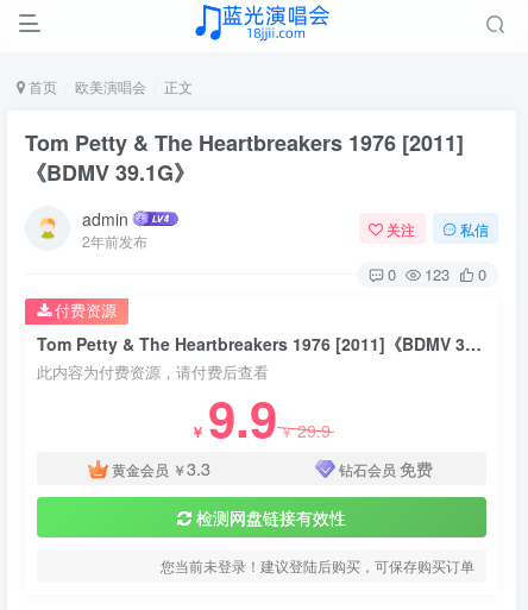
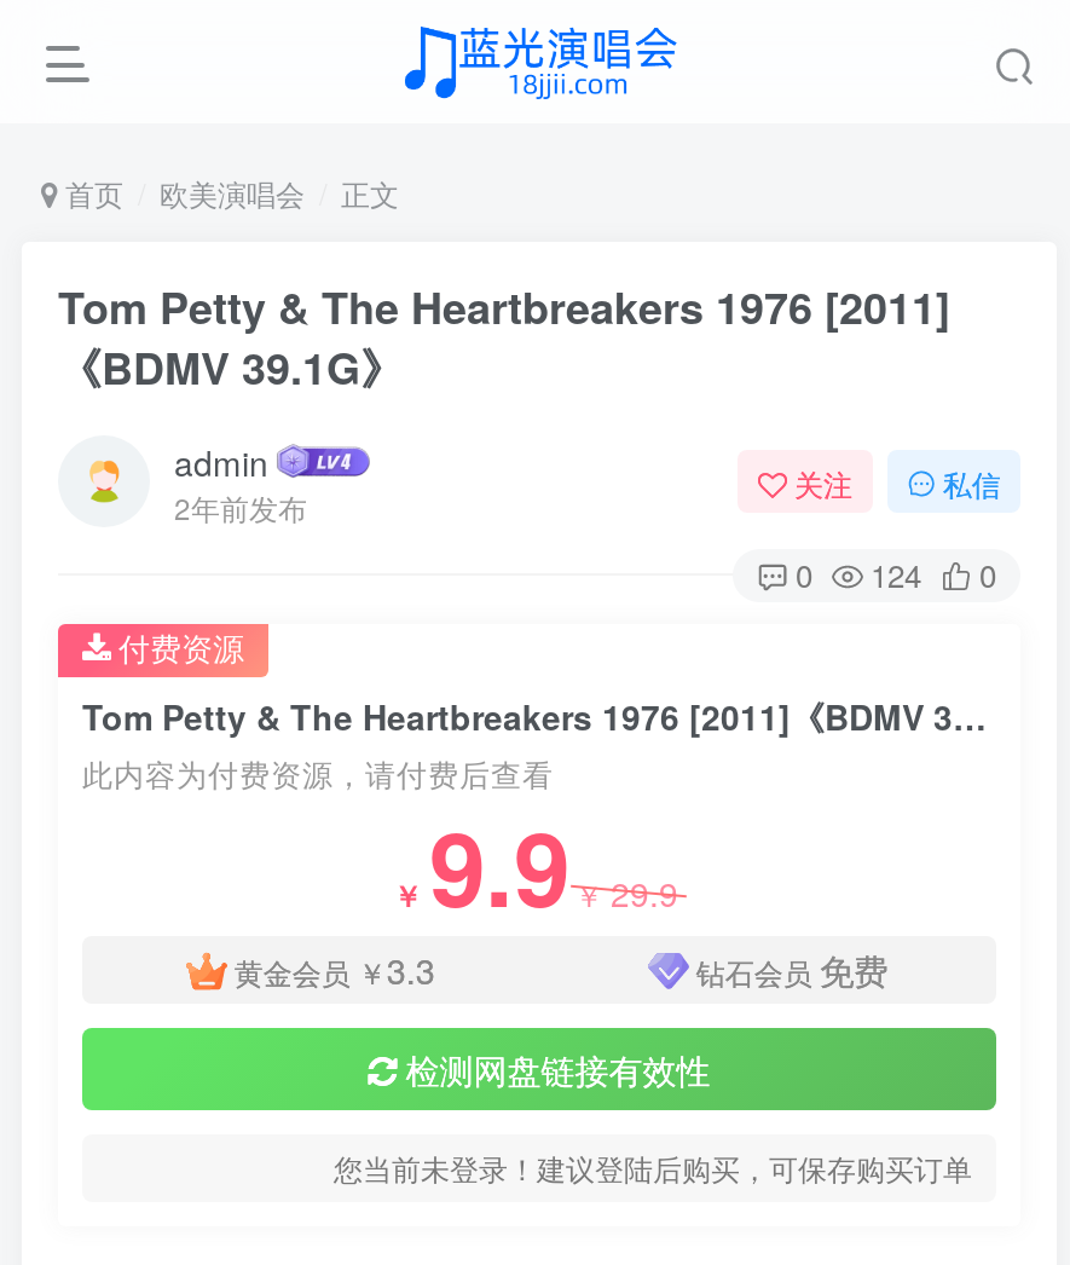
- 0 123 0
+ 0 124 0
